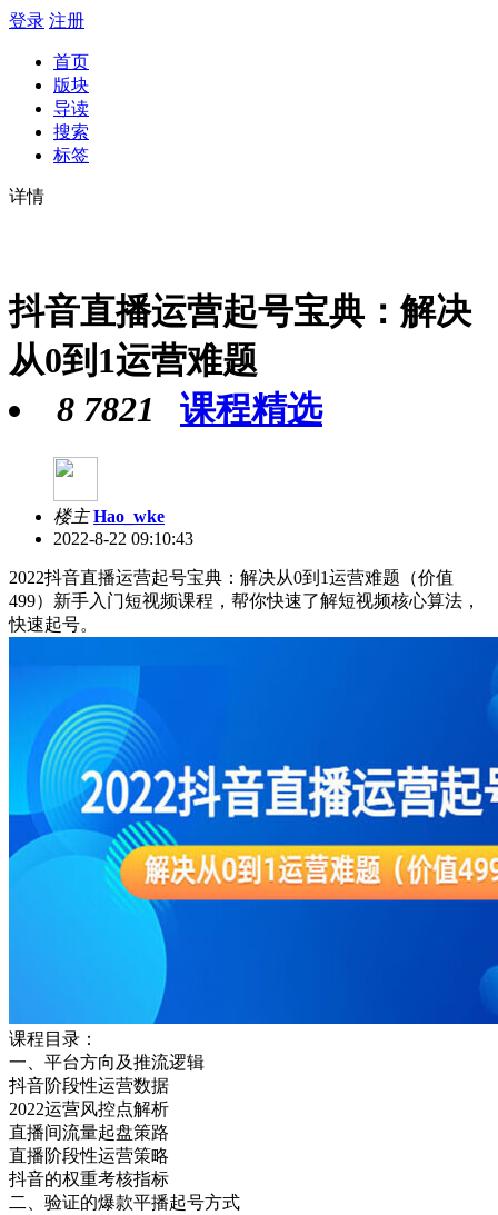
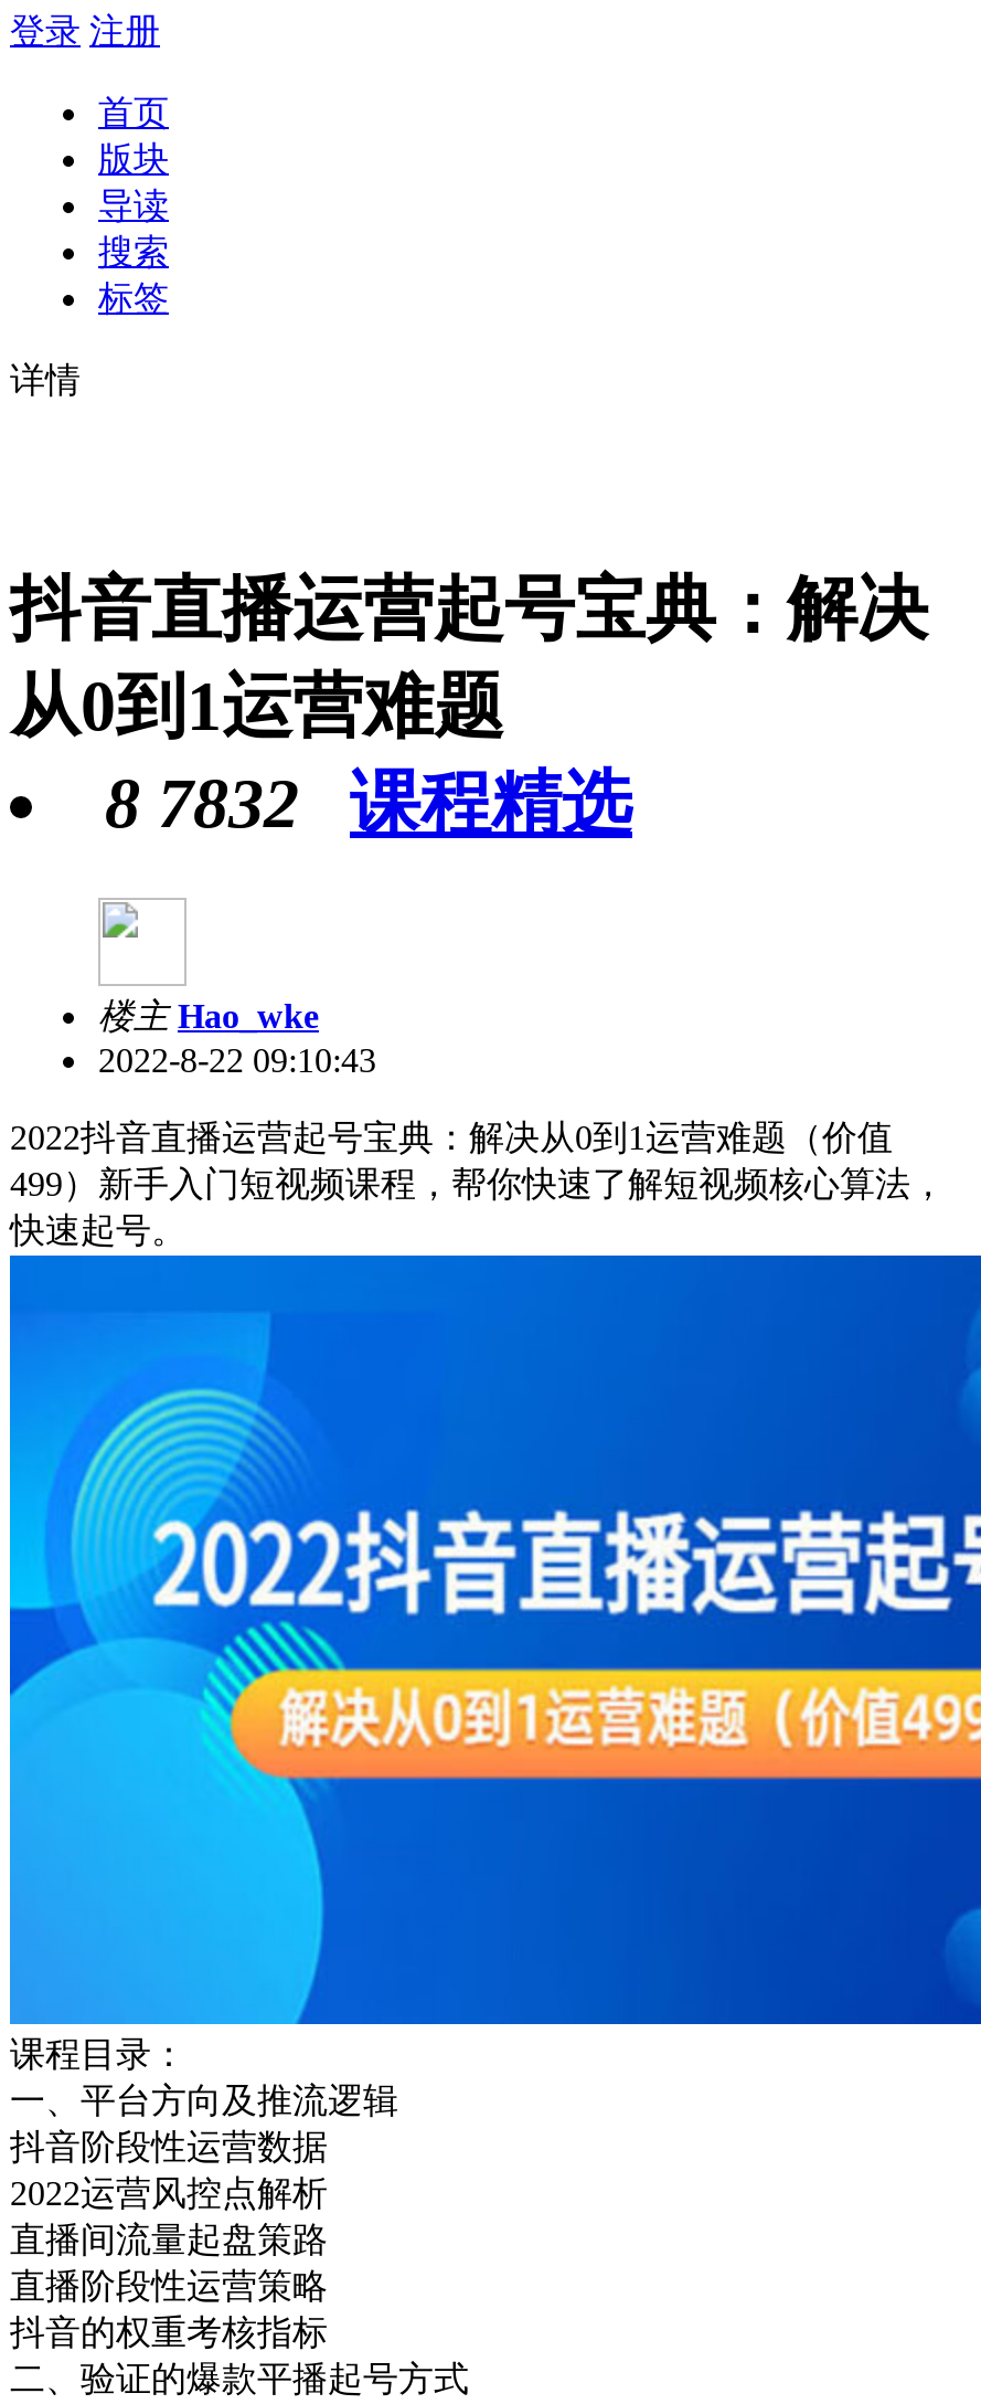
- 8 7821
+ 8 7832
